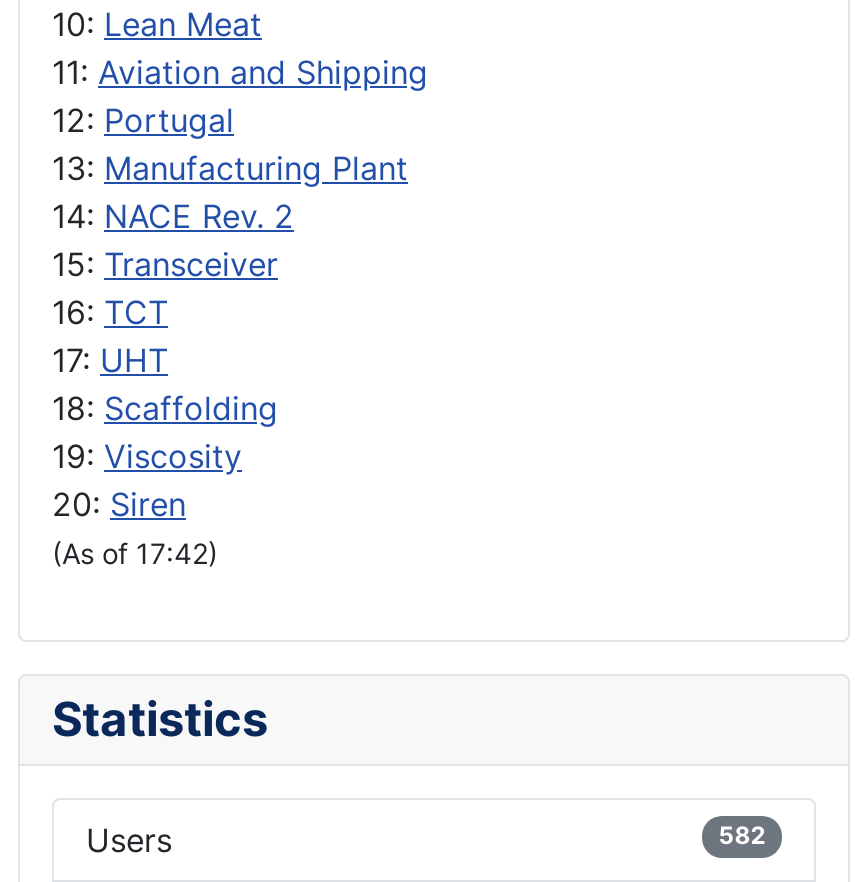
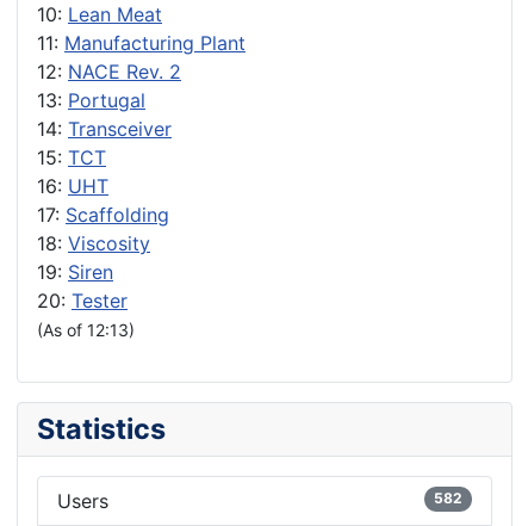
- 11: Aviation and Shipping
- 12: Portugal
- 13: Manufacturing Plant
- 14: NACE Rev. 2
- 15: Transceiver
- 16: TCT
- 17: UHT
- 18: Scaffolding
- 19: Viscosity
- 20: Siren
- (As of 17:42)
+ 11: Manufacturing Plant
+ 12: NACE Rev. 2
+ 13: Portugal
+ 14: Transceiver
+ 15: TCT
+ 16: UHT
+ 17: Scaffolding
+ 18: Viscosity
+ 19: Siren
+ 20: Tester
+ (As of 12:13)
